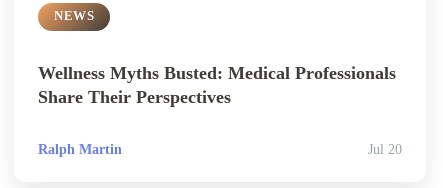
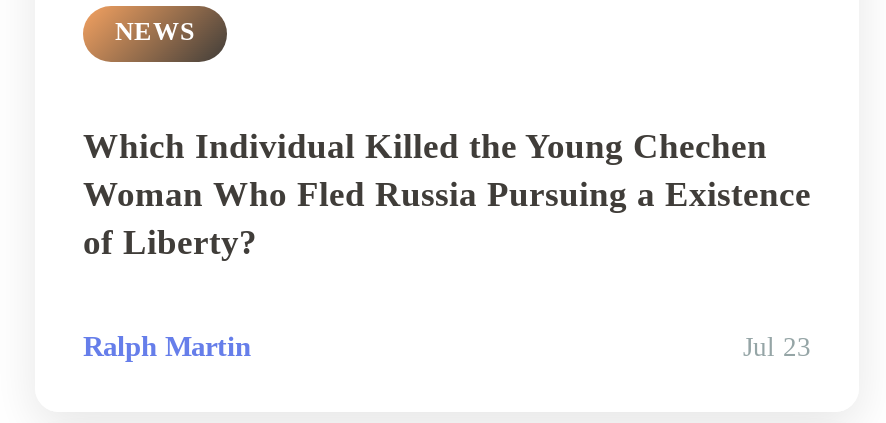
- Wellness Myths Busted: Medical Professionals
- Share Their Perspectives
+ Which Individual Killed the Young Chechen
+ Woman Who Fled Russia Pursuing a Existence
+ of Liberty?

- Jul 20
+ Jul 23
